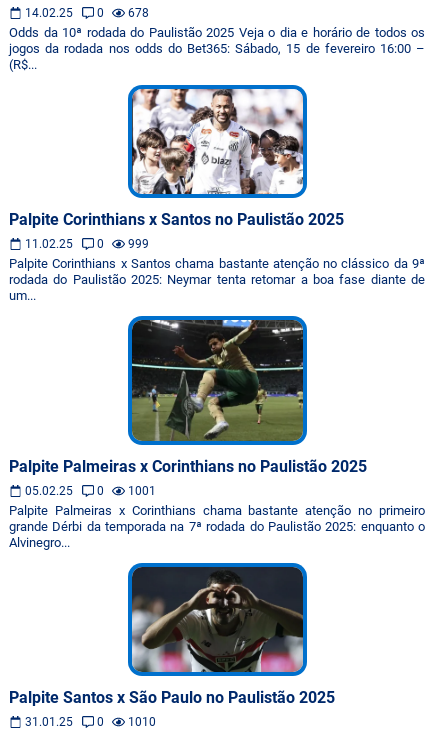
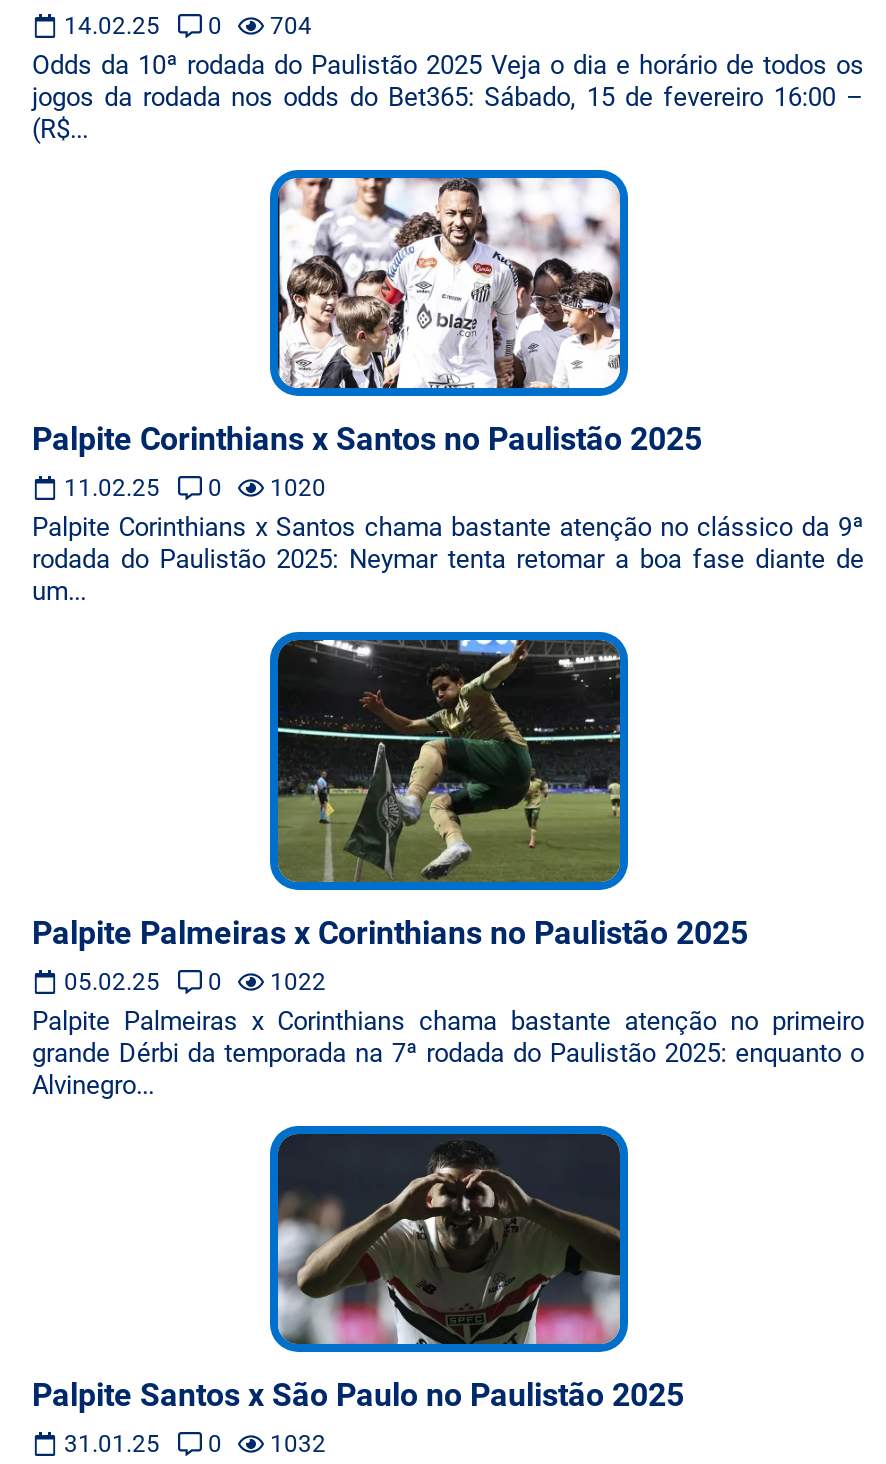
- 14.02.25 0 678
+ 14.02.25 0 704

- 11.02.25 0 999
+ 11.02.25 0 1020

- 05.02.25 0 1001
+ 05.02.25 0 1022

- 31.01.25 0 1010
+ 31.01.25 0 1032
